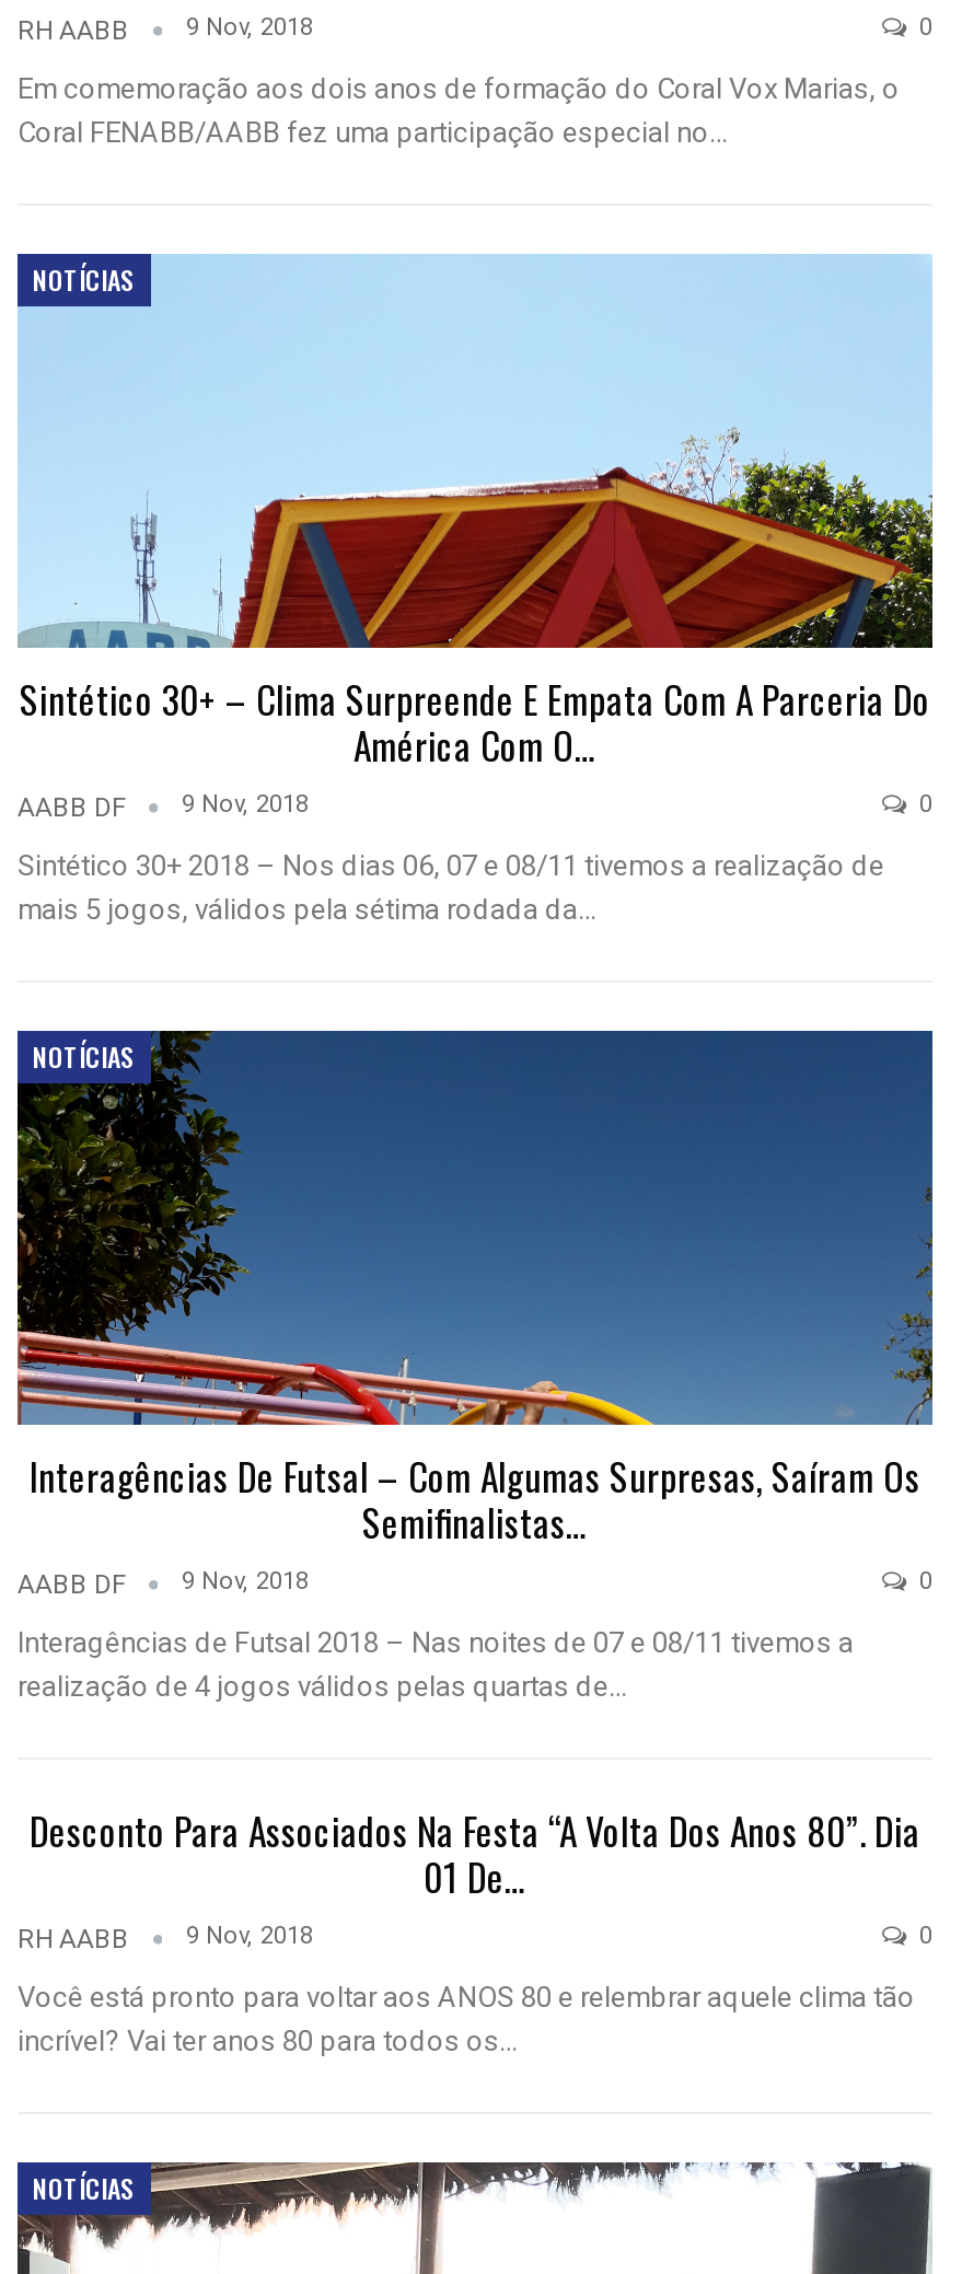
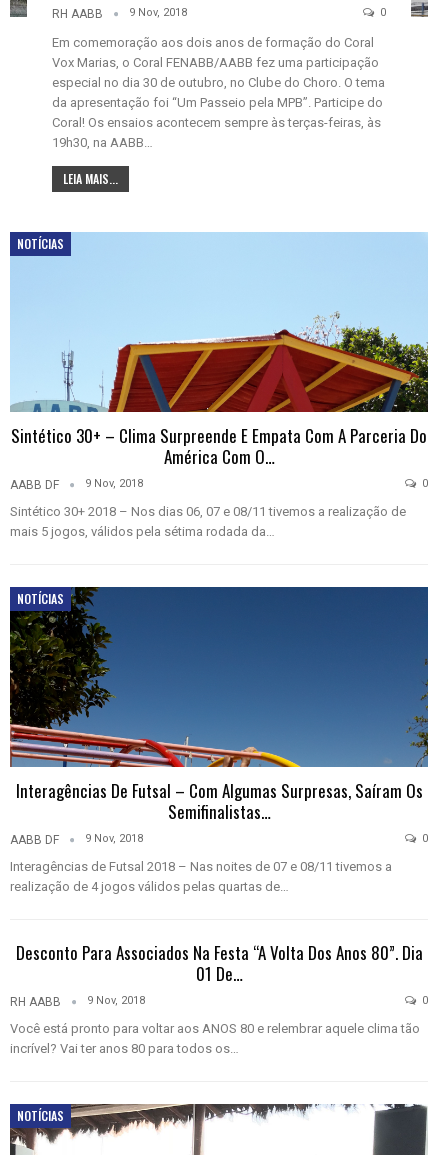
- Em comemoração aos dois anos de formação do Coral Vox Marias, o
- Coral FENABB/AABB fez uma participação especial no…
+ Em comemoração aos dois anos de formação do Coral
+ Vox Marias, o Coral FENABB/AABB fez uma participação
+ especial no dia 30 de outubro, no Clube do Choro. O tema
+ da apresentação foi “Um Passeio pela MPB”. Participe do
+ Coral! Os ensaios acontecem sempre às terças-feiras, às
+ 19h30, na AABB…
+ LEIA MAIS...
